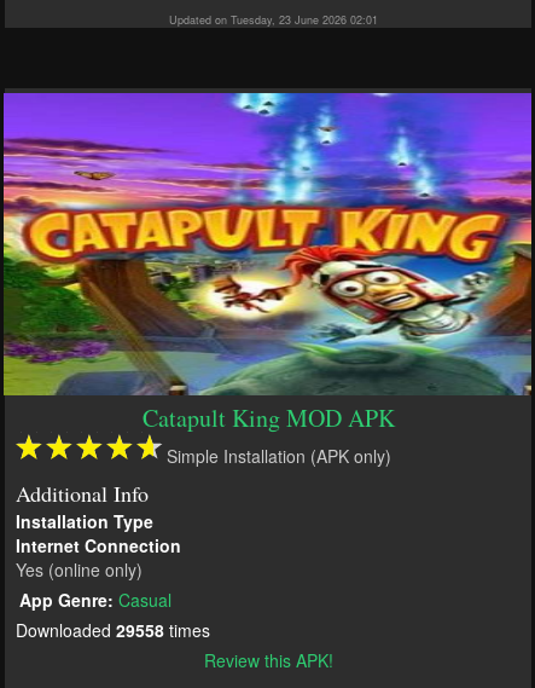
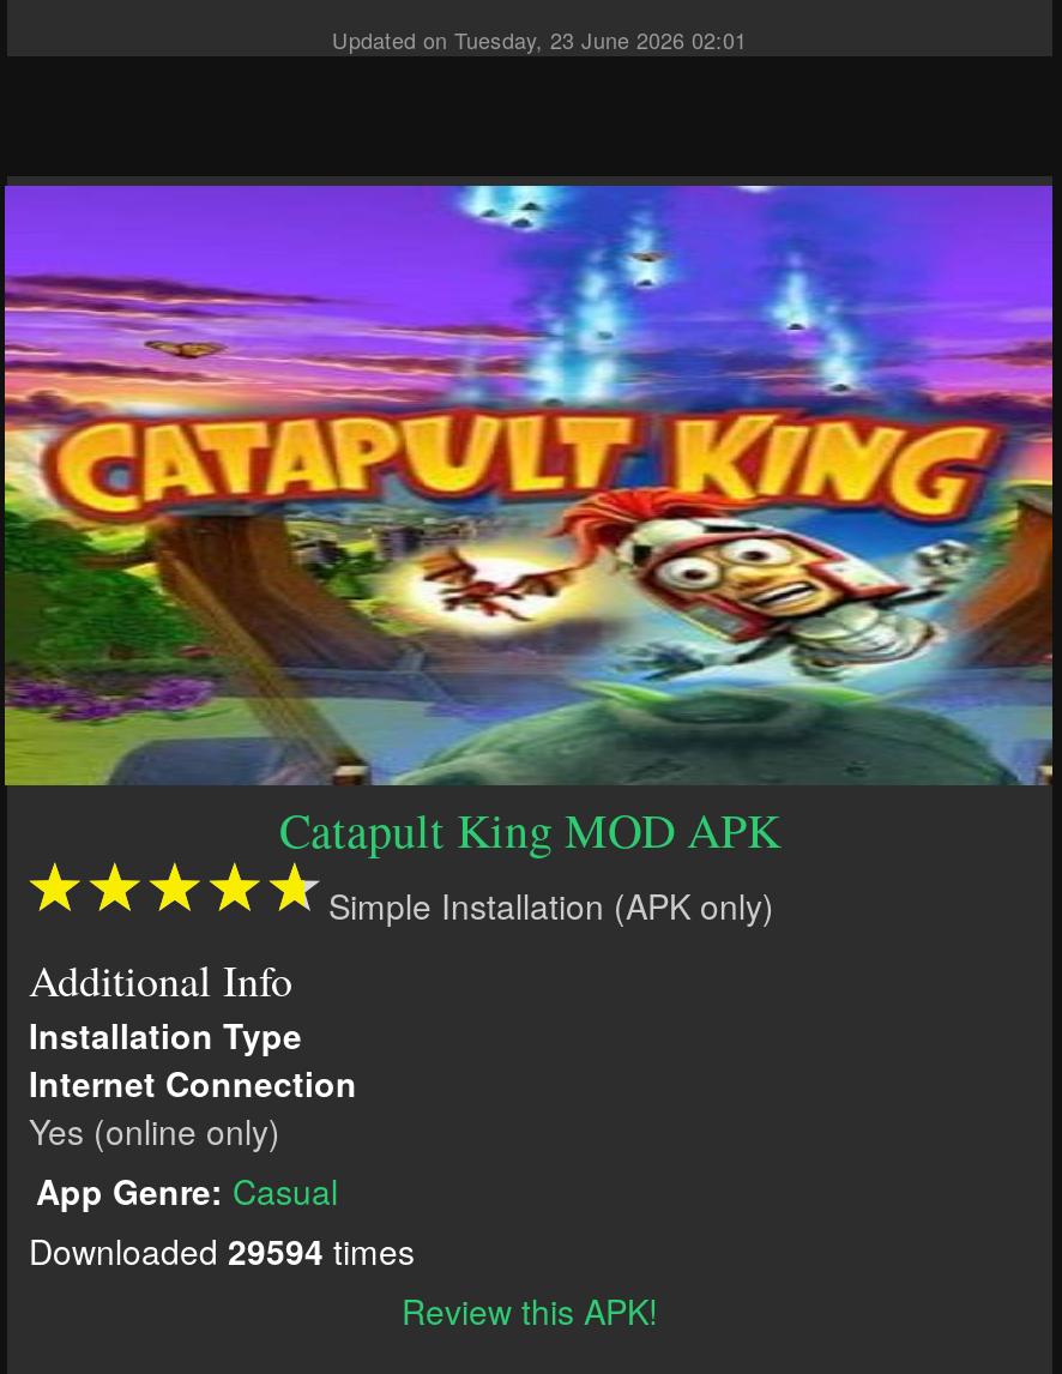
- Downloaded 29558 times
+ Downloaded 29594 times
